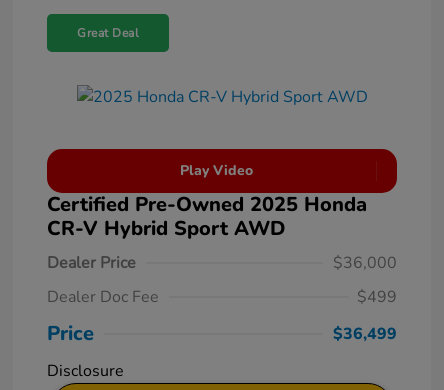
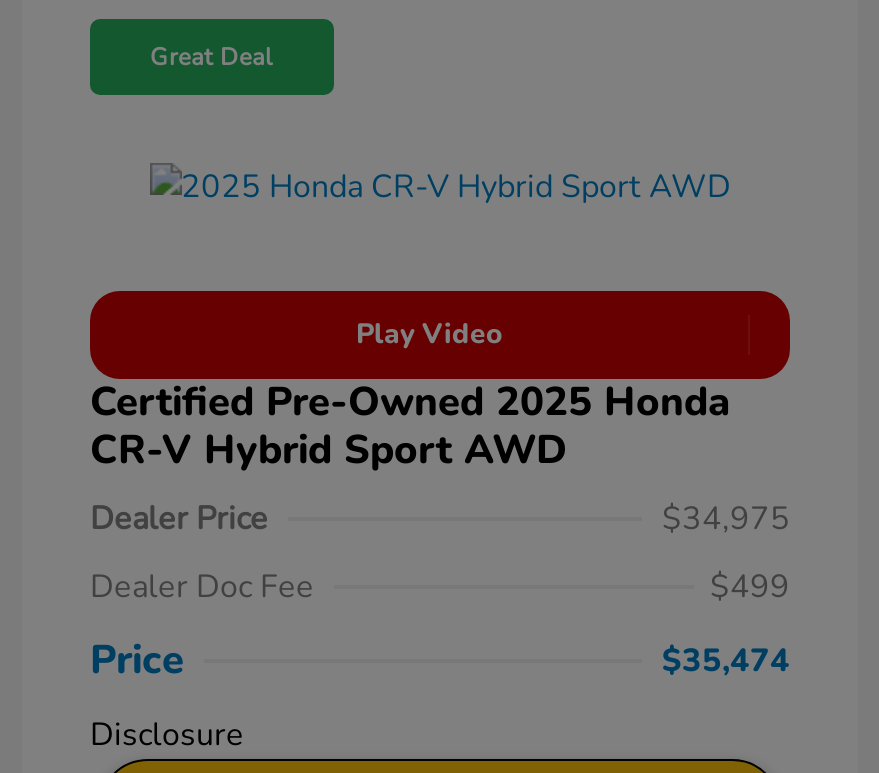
- $36,000
+ $34,975

- $36,499
+ $35,474
